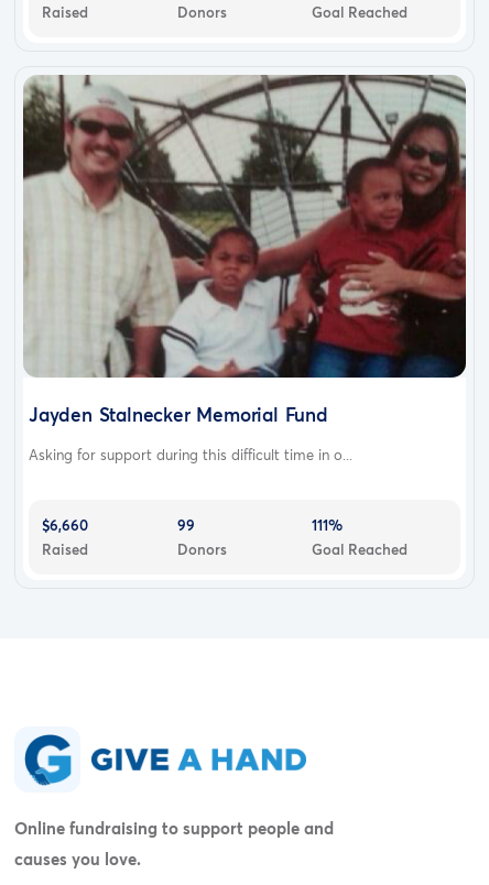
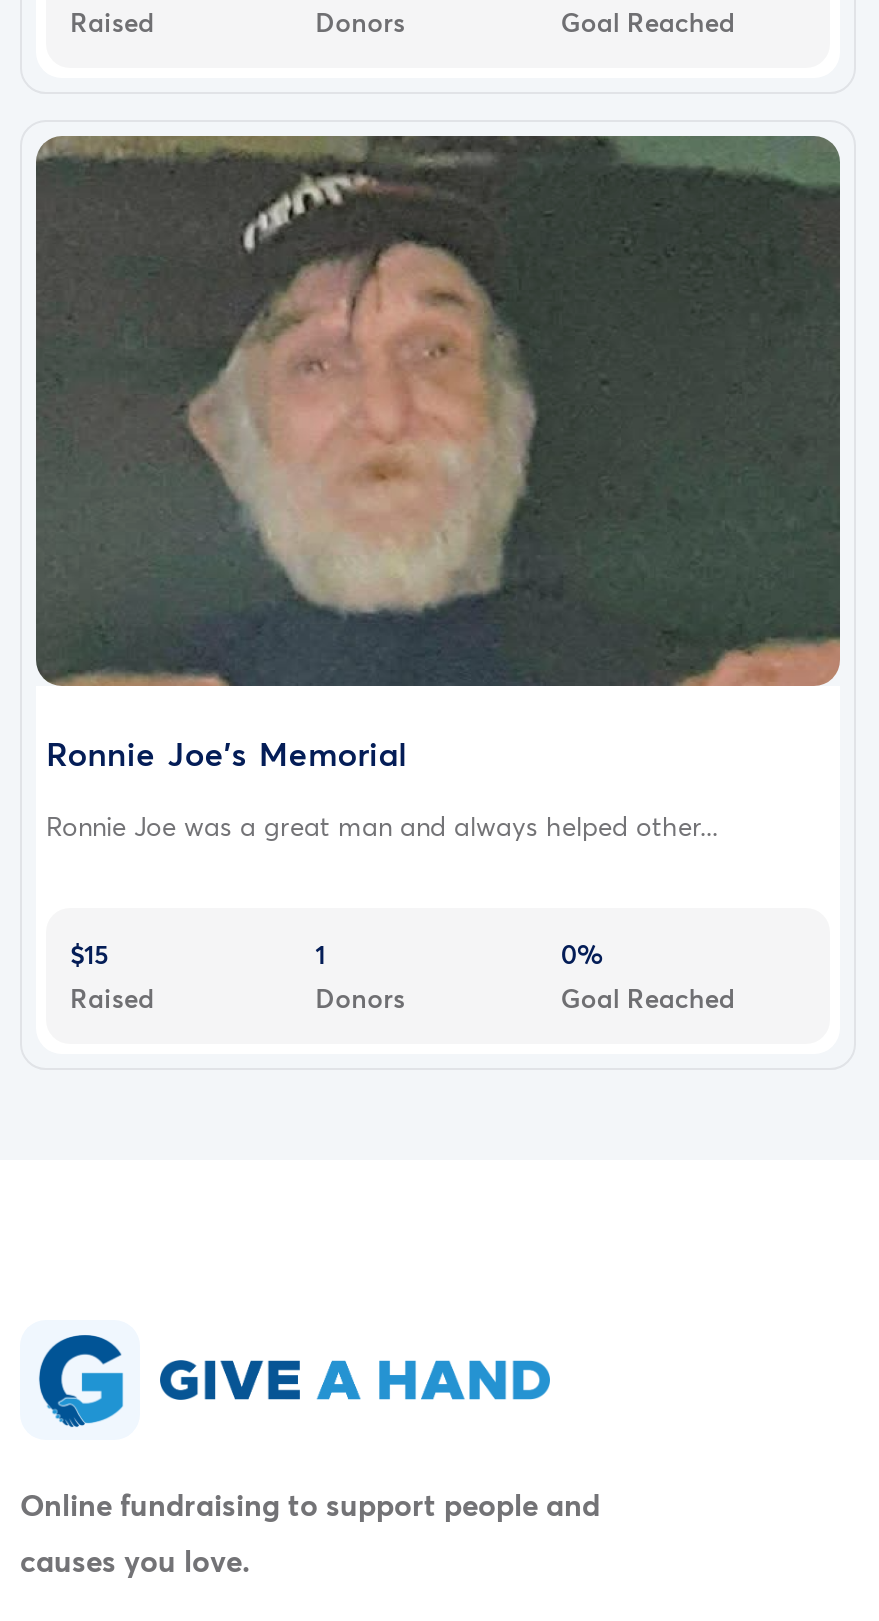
- [image]
- Jayden Stalnecker Memorial Fund
+ [image]
+ Ronnie Joe's Memorial

- Asking for support during this difficult time in o...
+ Ronnie Joe was a great man and always helped other...

- $6,660
+ $15

- 99
+ 1

- 111%
+ 0%
